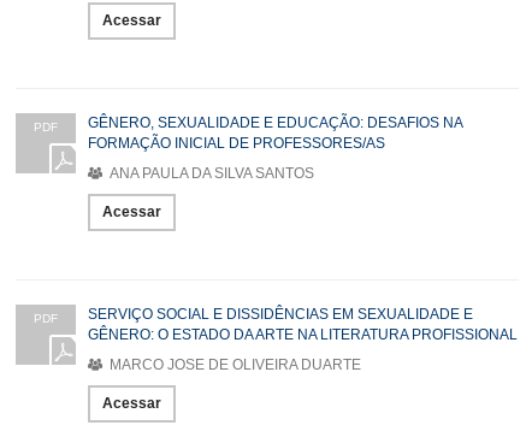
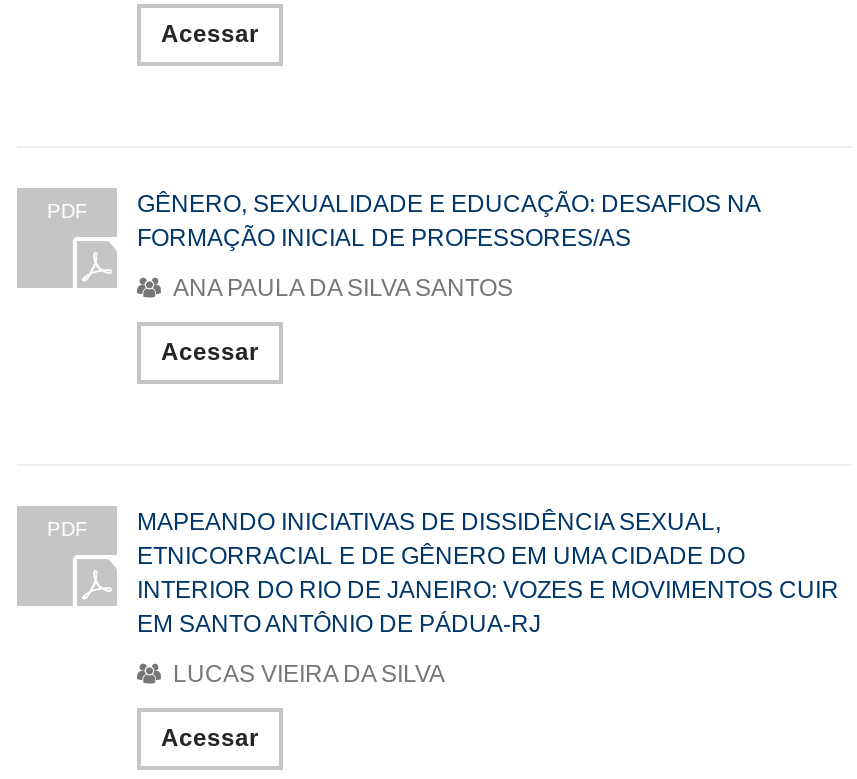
- SERVIÇO SOCIAL E DISSIDÊNCIAS EM SEXUALIDADE E
- GÊNERO: O ESTADO DA ARTE NA LITERATURA PROFISSIONAL
+ MAPEANDO INICIATIVAS DE DISSIDÊNCIA SEXUAL,
+ ETNICORRACIAL E DE GÊNERO EM UMA CIDADE DO
+ INTERIOR DO RIO DE JANEIRO: VOZES E MOVIMENTOS CUIR
+ EM SANTO ANTÔNIO DE PÁDUA-RJ

- MARCO JOSE DE OLIVEIRA DUARTE
+ LUCAS VIEIRA DA SILVA
